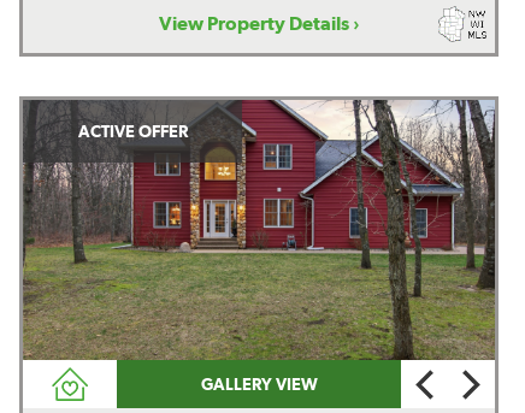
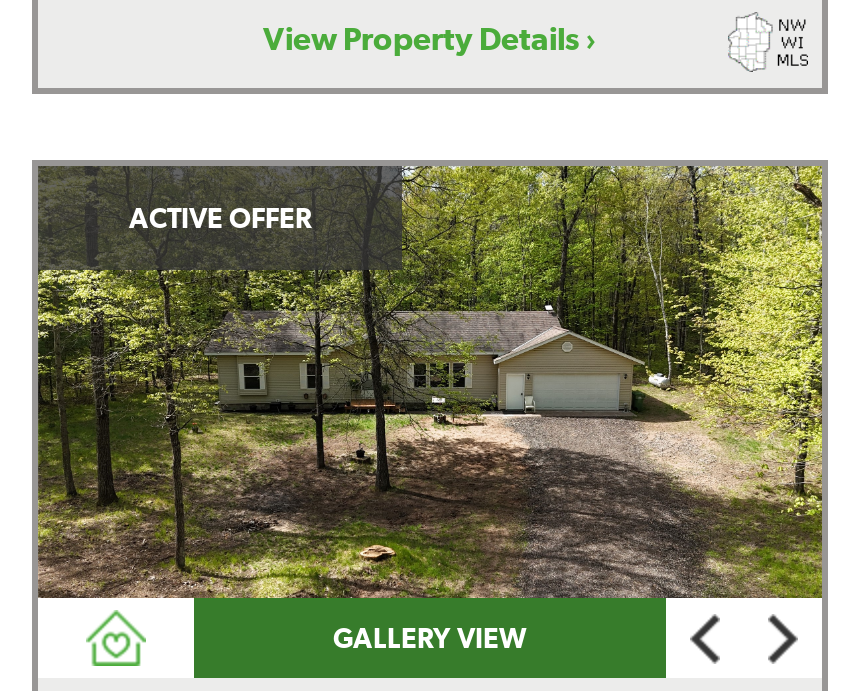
- [image]
+ [image]
